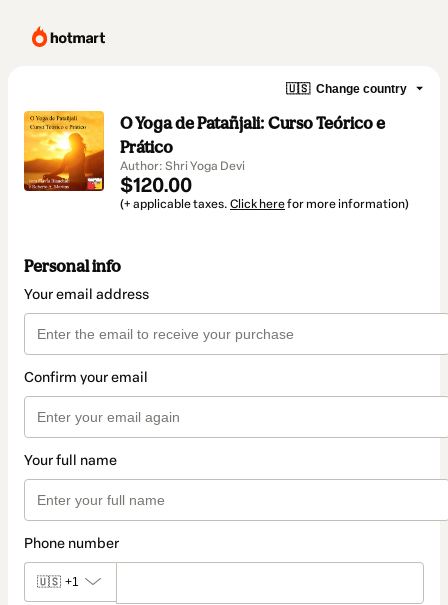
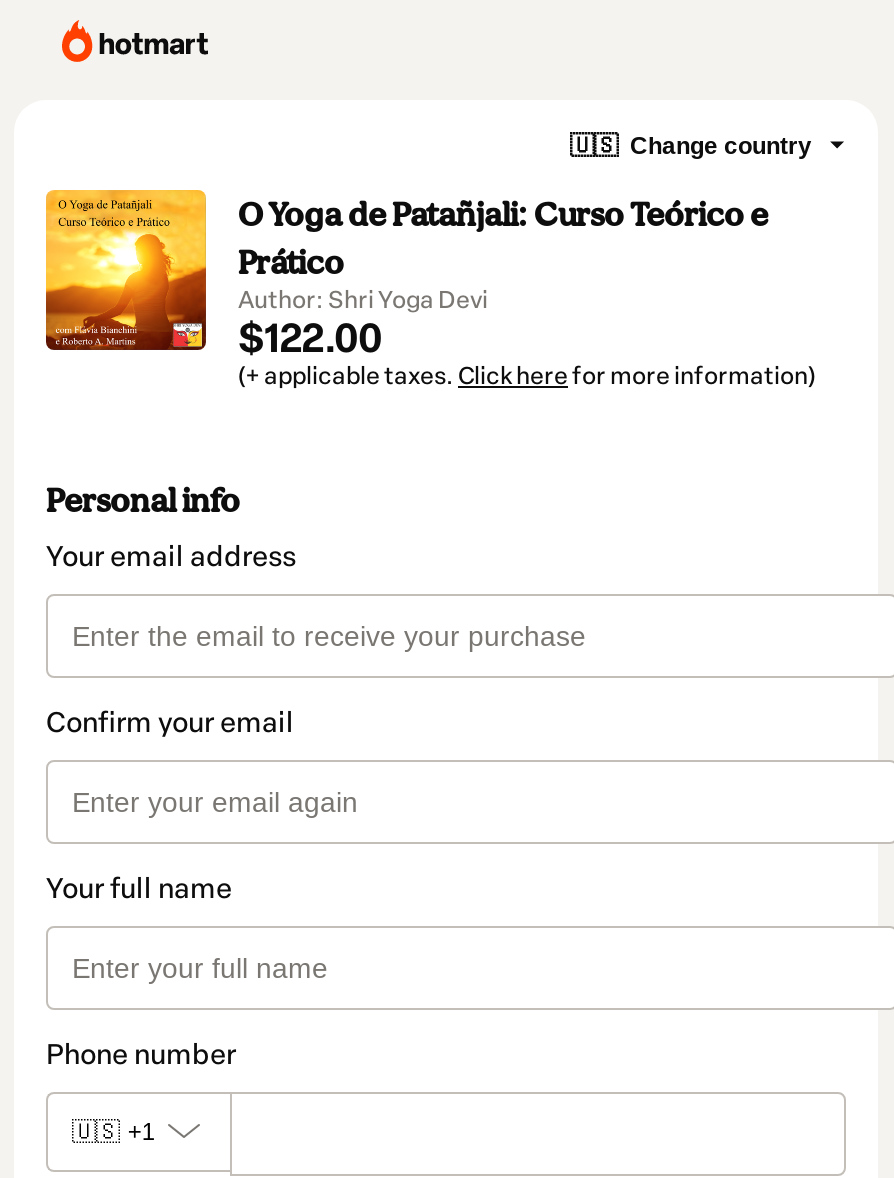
- $120.00
+ $122.00
